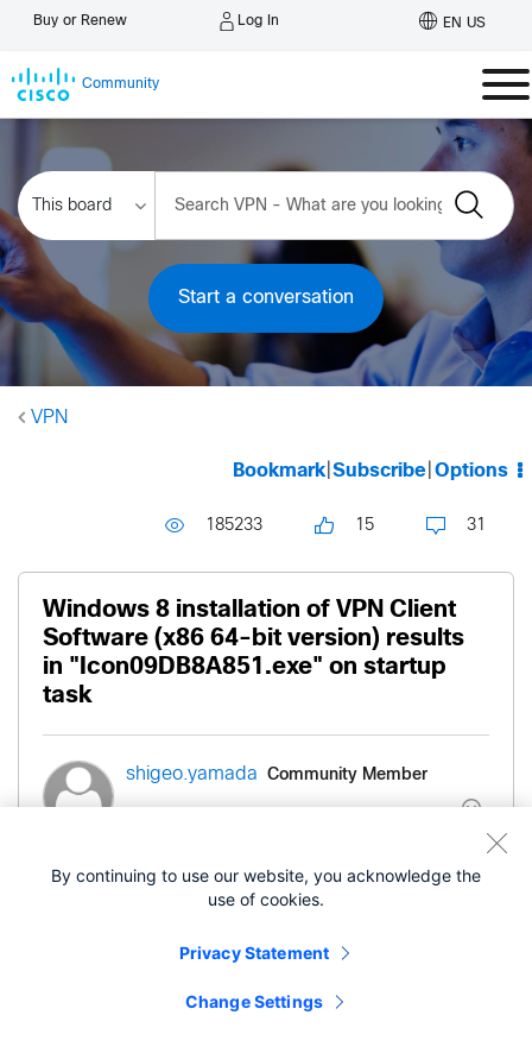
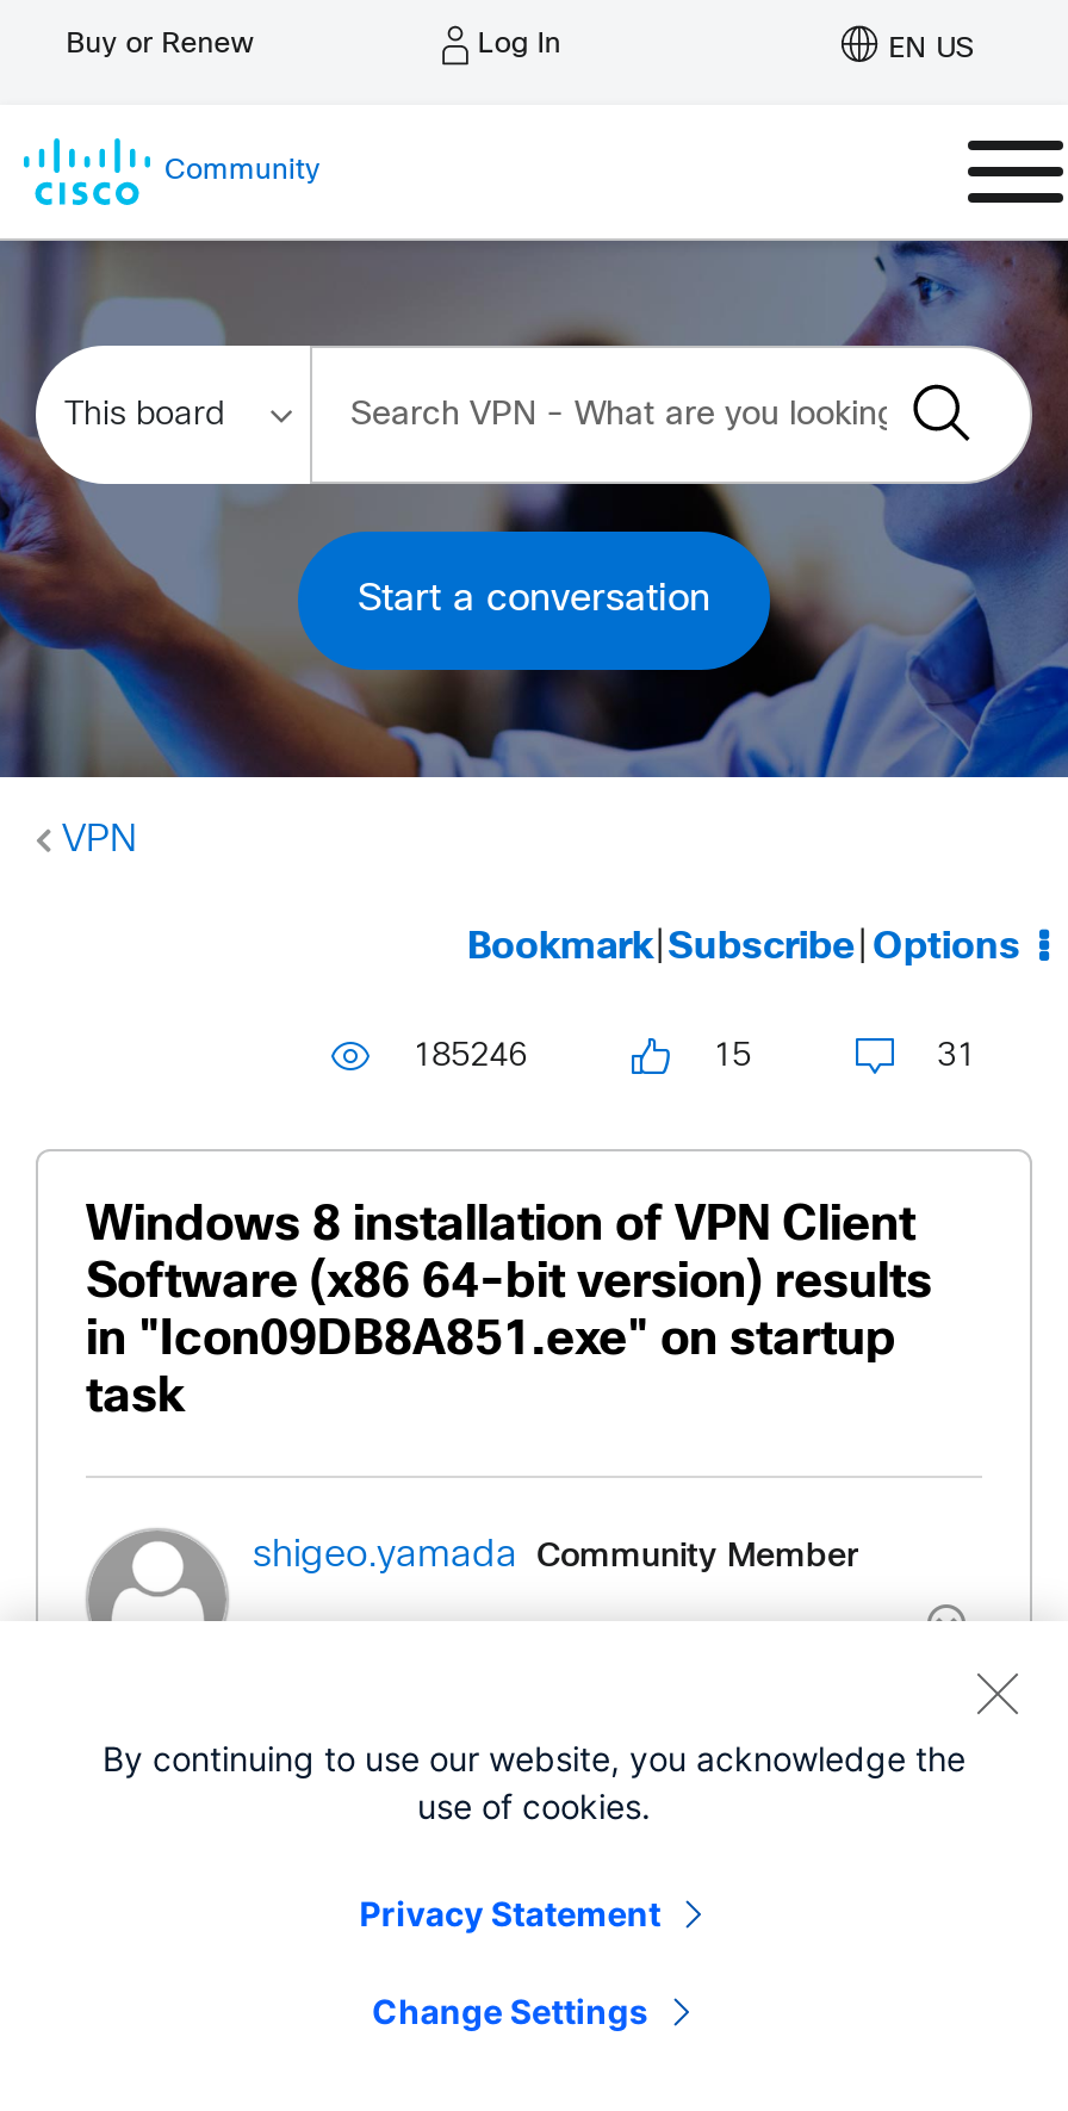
- 185233
+ 185246
